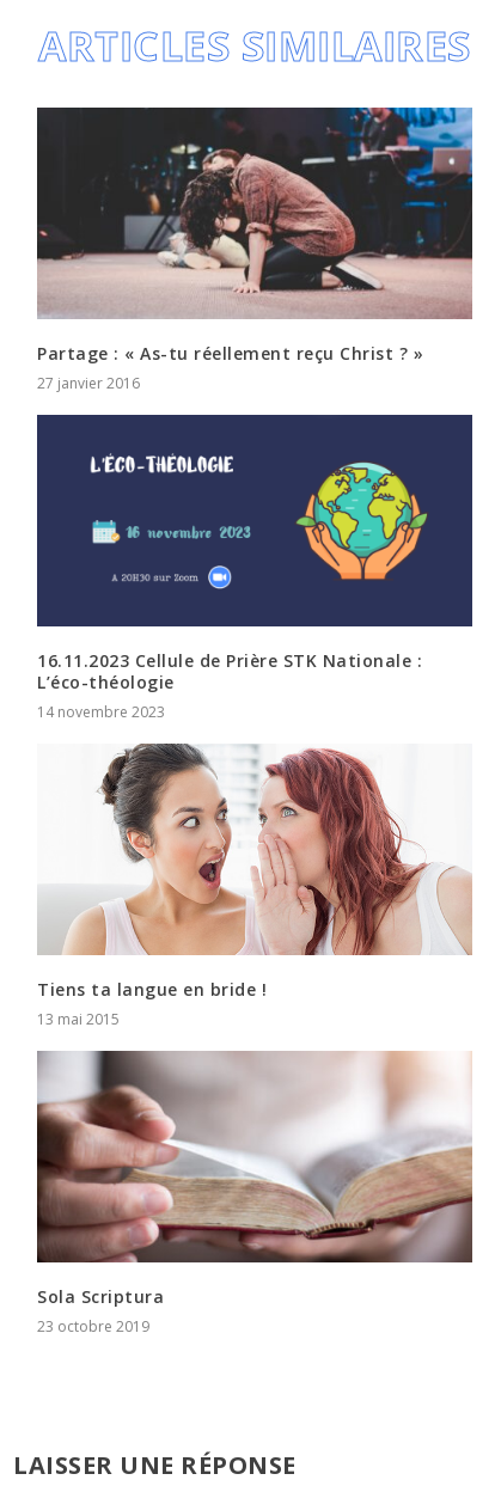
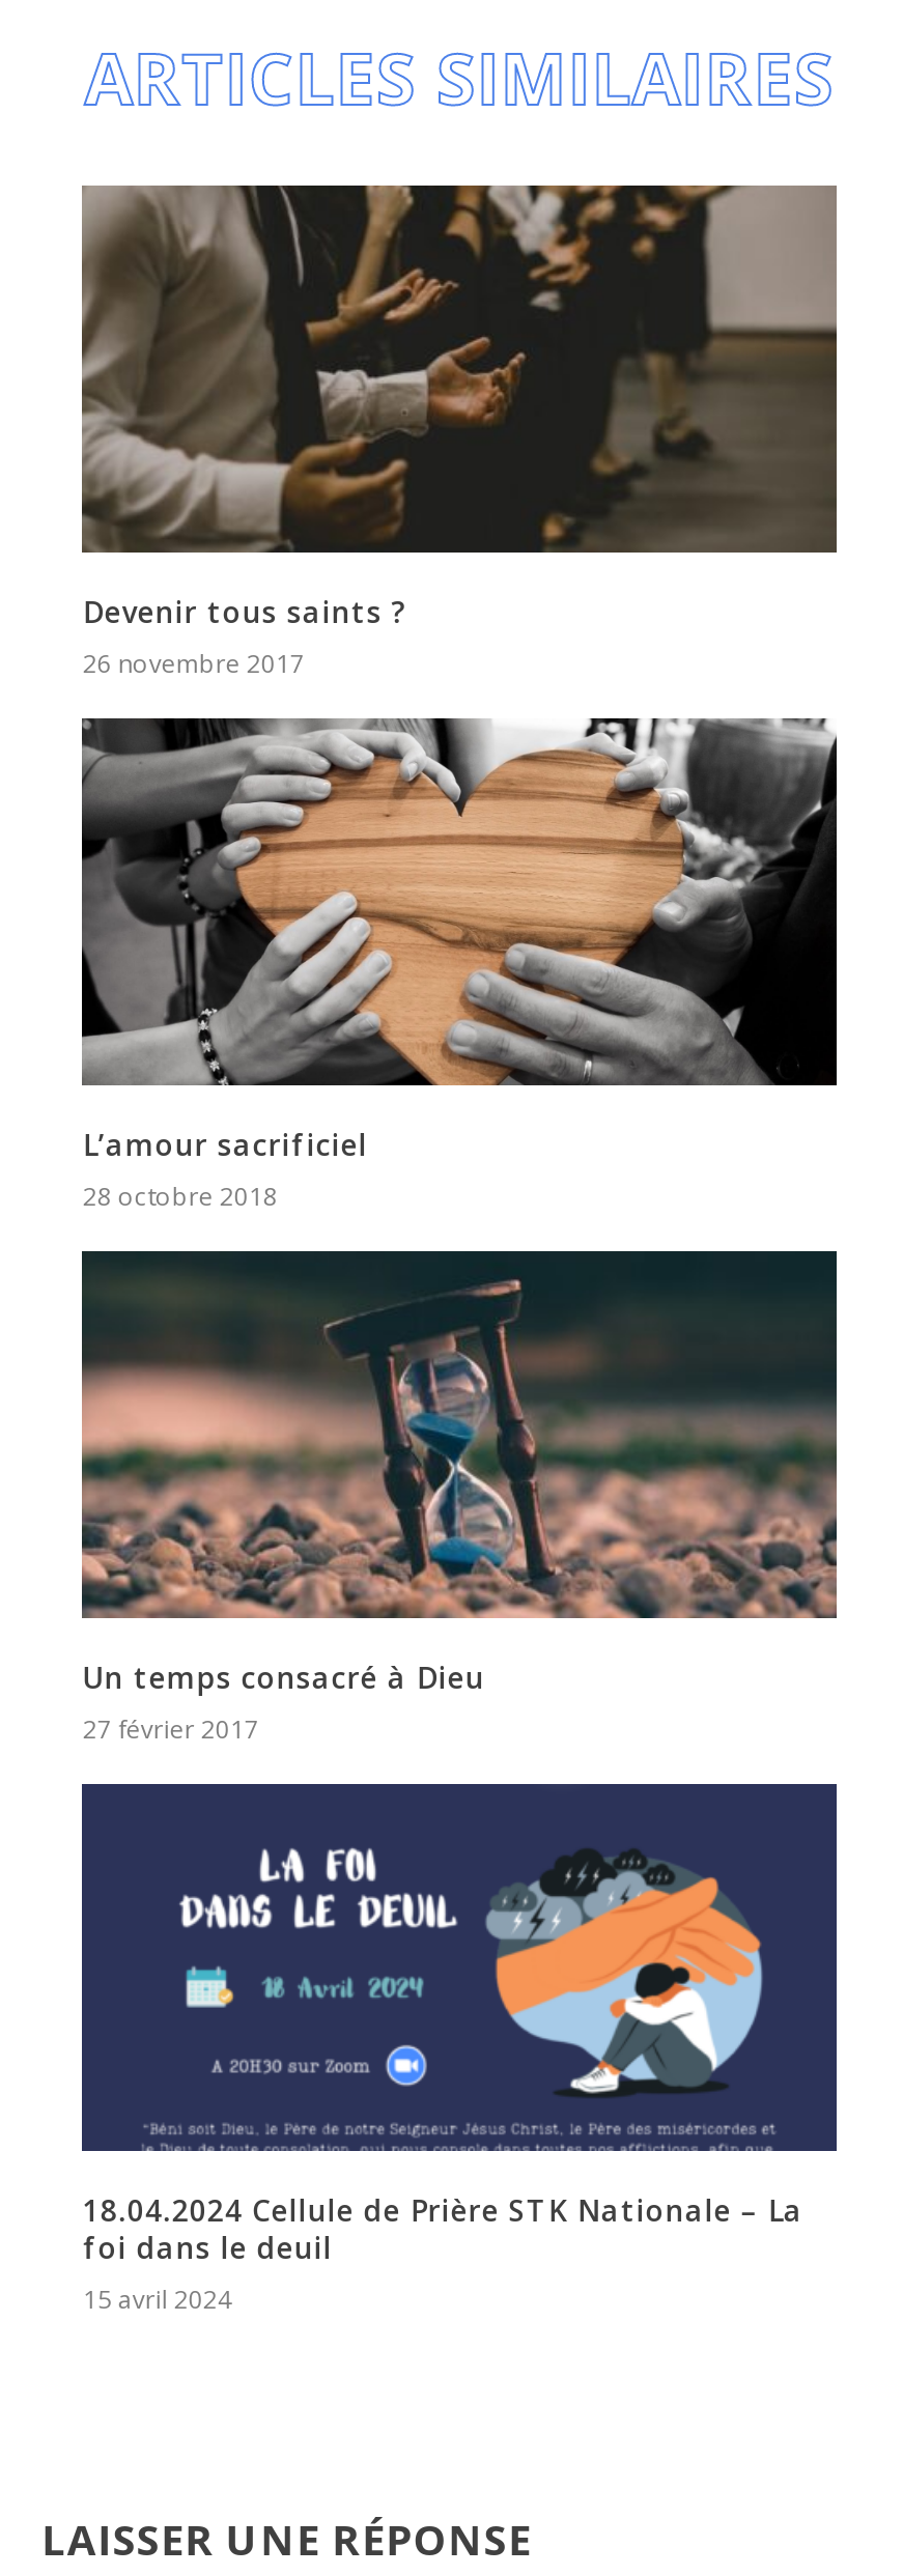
- [image]
- Partage : « As-tu réellement reçu Christ ? »
- 27 janvier 2016
+ [image]
+ Devenir tous saints ?
+ 26 novembre 2017

- [image]
- 16.11.2023 Cellule de Prière STK Nationale :
- L’éco-théologie
- 14 novembre 2023
+ [image]
+ L’amour sacrificiel
+ 28 octobre 2018

- [image]
- Tiens ta langue en bride !
- 13 mai 2015
+ [image]
+ Un temps consacré à Dieu
+ 27 février 2017

- [image]
- Sola Scriptura
- 23 octobre 2019
+ [image]
+ 18.04.2024 Cellule de Prière STK Nationale – La
+ foi dans le deuil
+ 15 avril 2024
